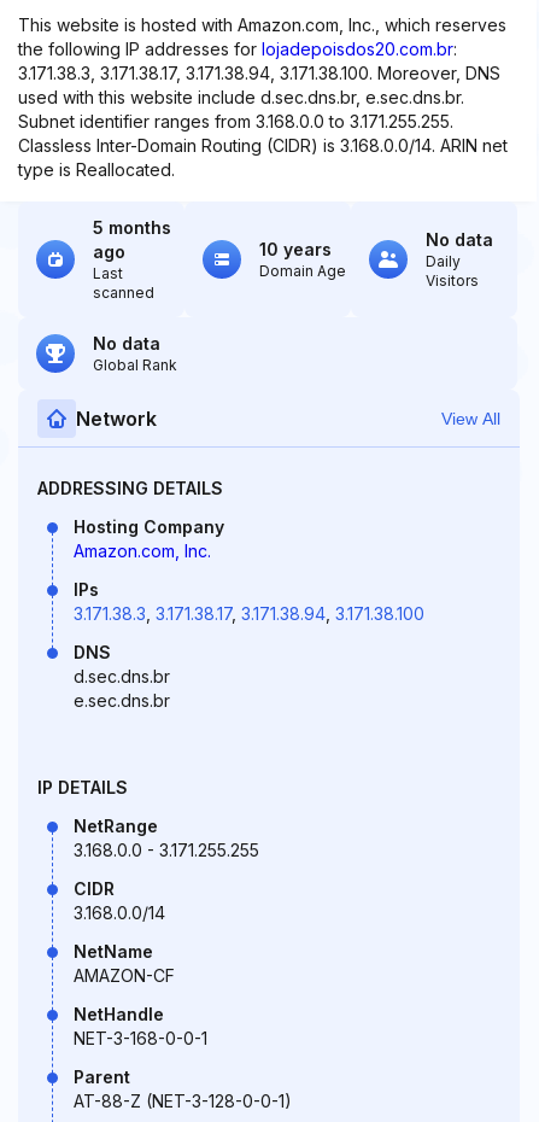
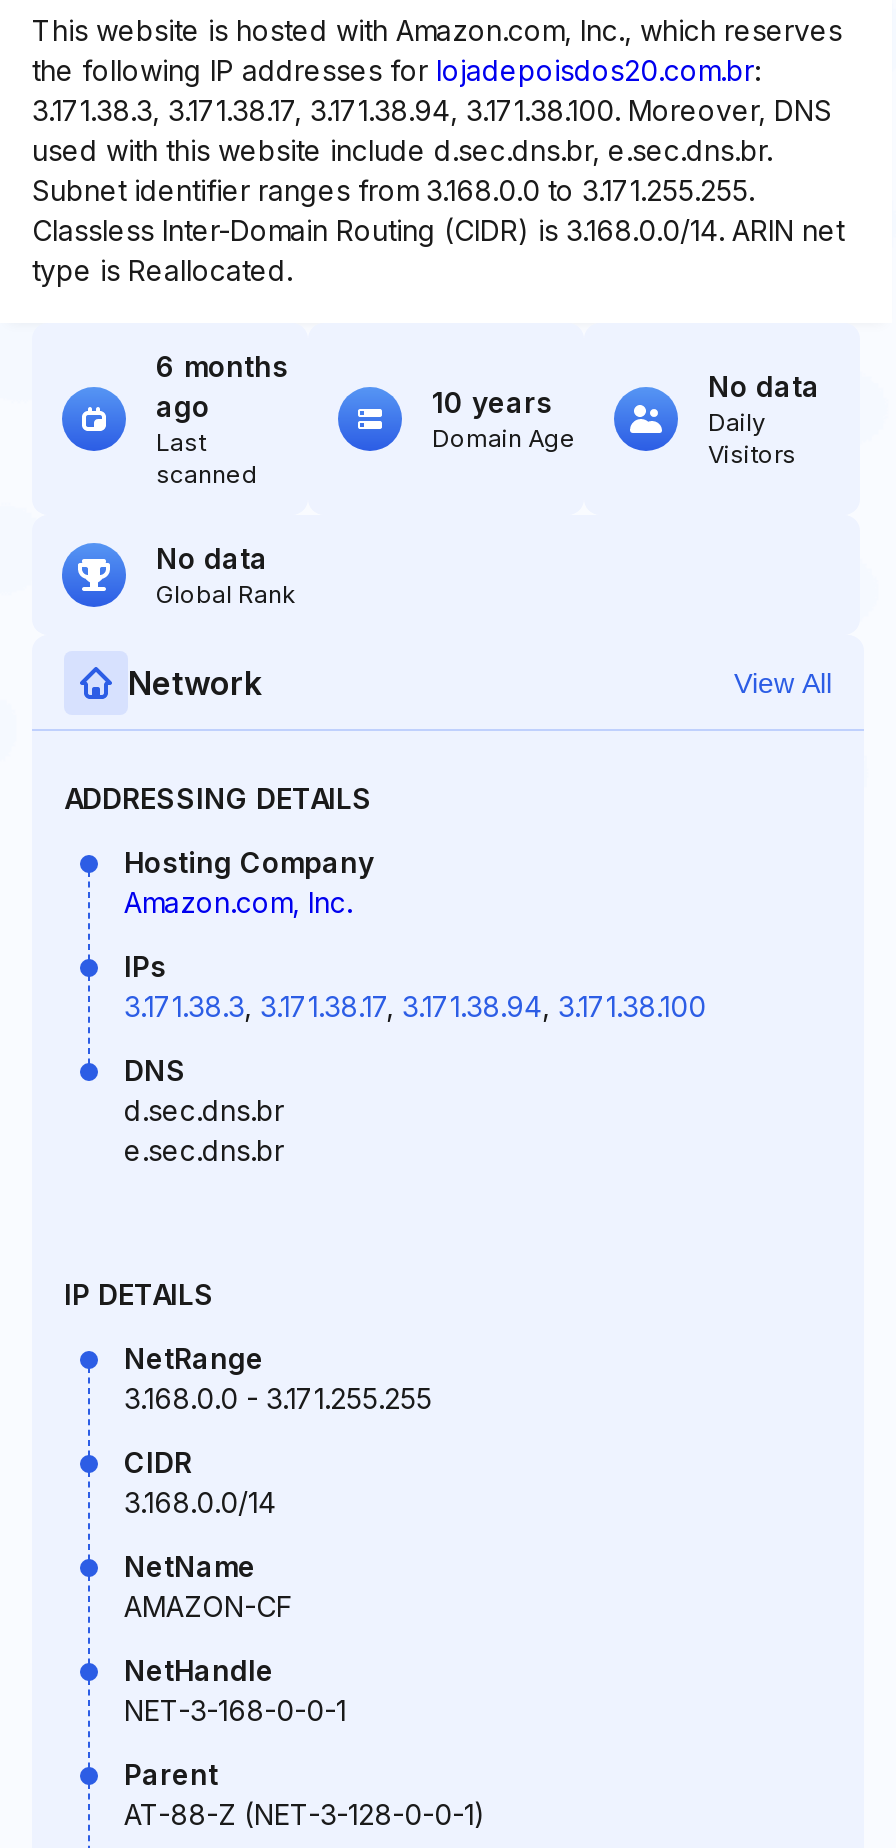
- 5 months
+ 6 months
